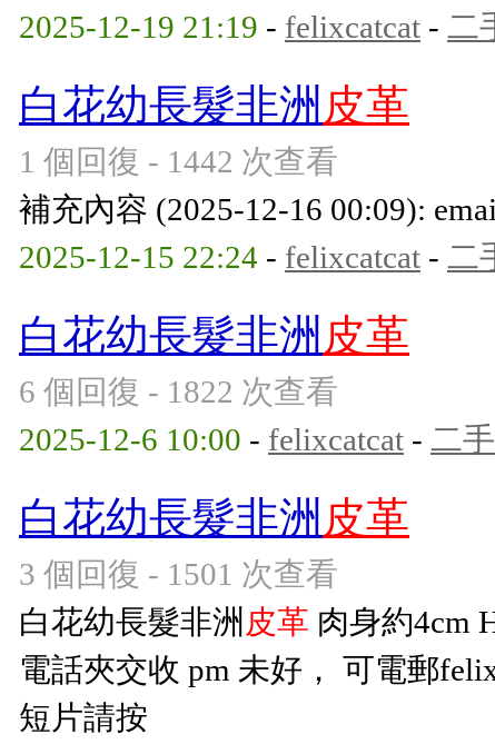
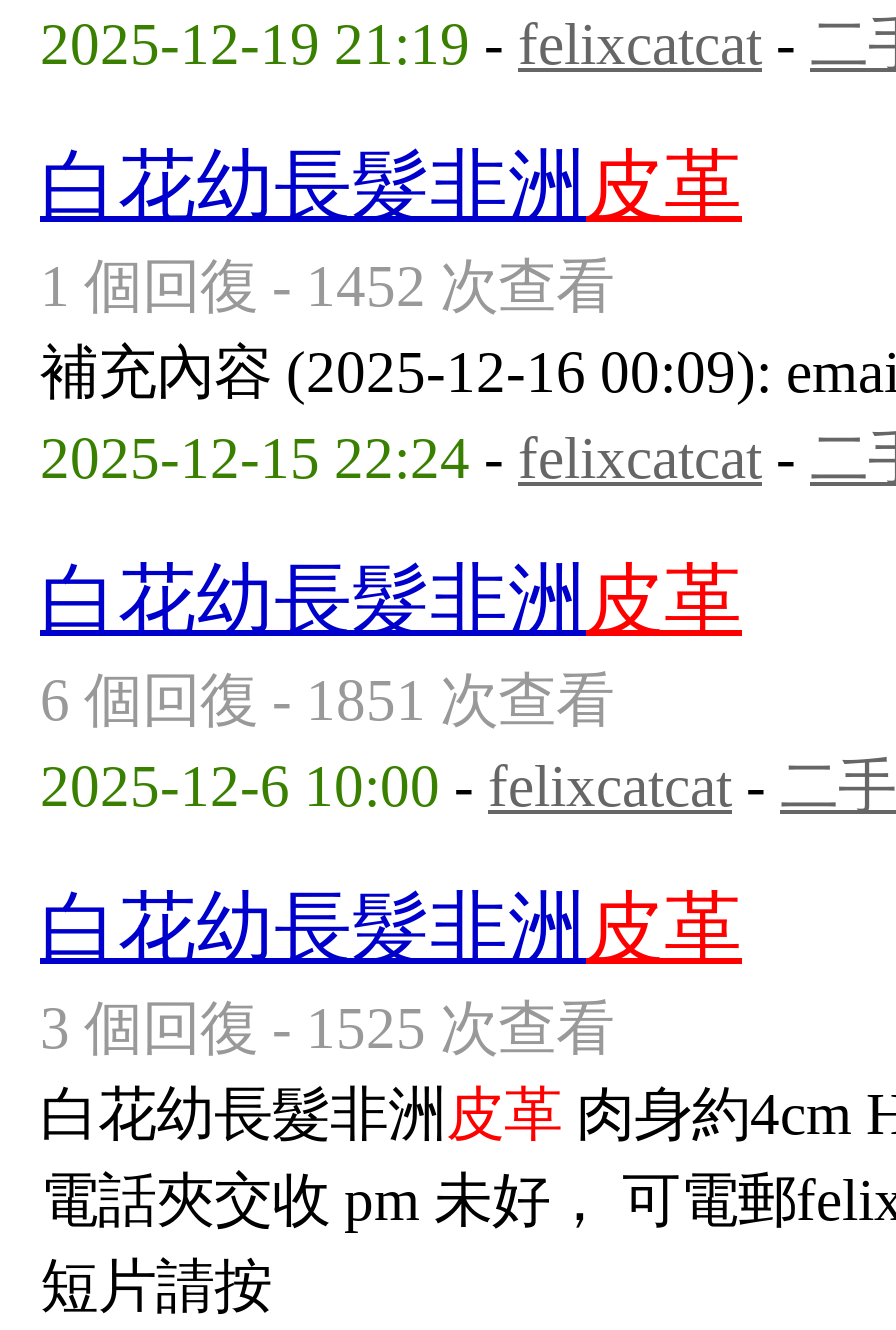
- 1 個回復 - 1442 次查看
+ 1 個回復 - 1452 次查看

- 6 個回復 - 1822 次查看
+ 6 個回復 - 1851 次查看

- 3 個回復 - 1501 次查看
+ 3 個回復 - 1525 次查看
